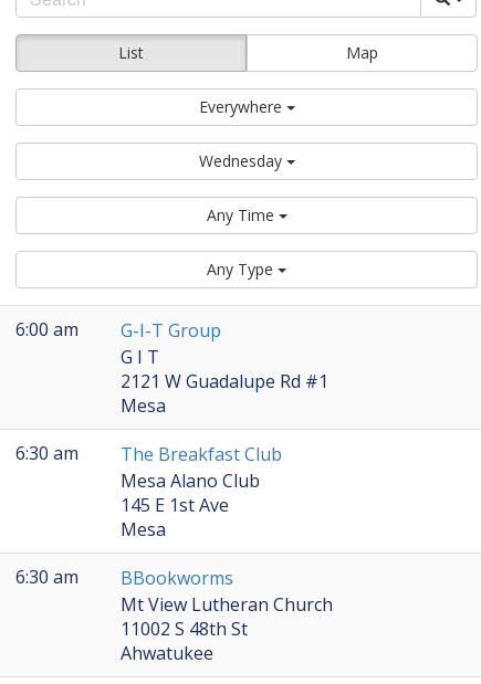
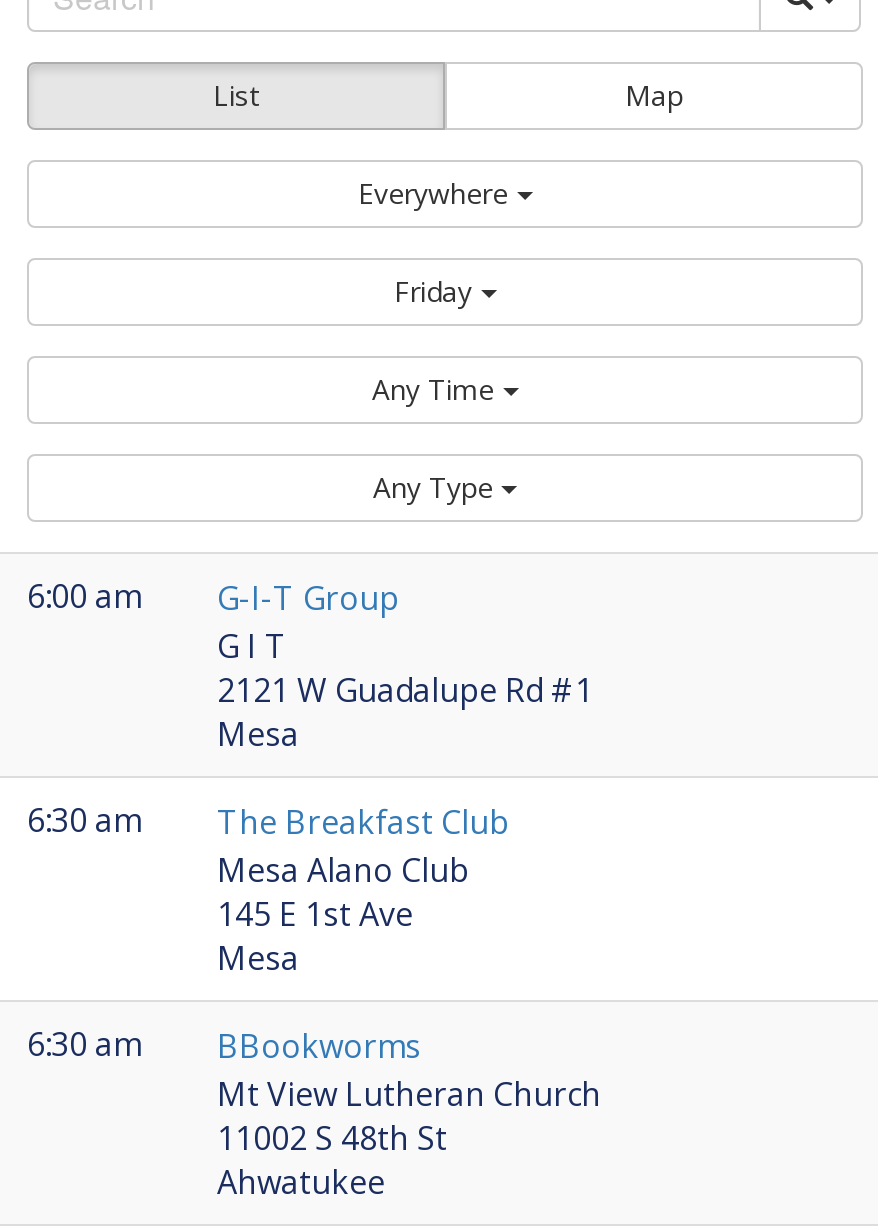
- Wednesday
+ Friday
